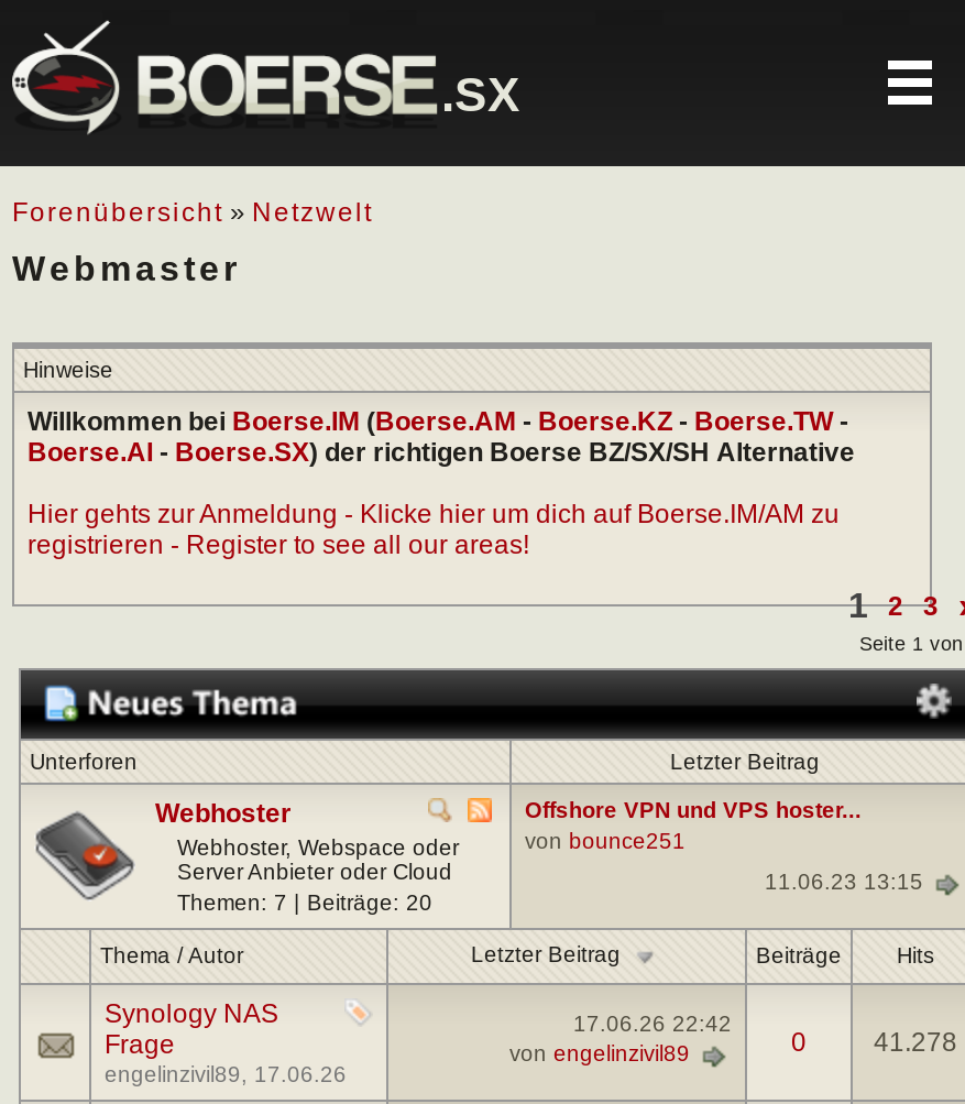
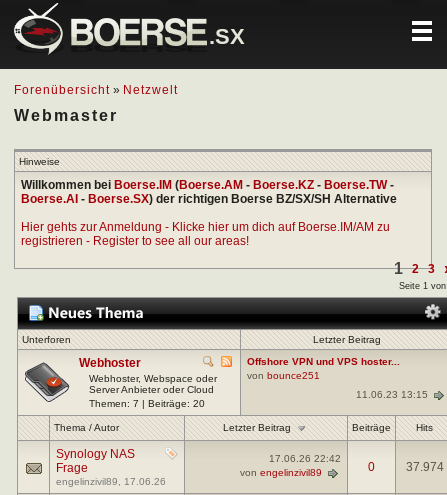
- 41.278
+ 37.974
